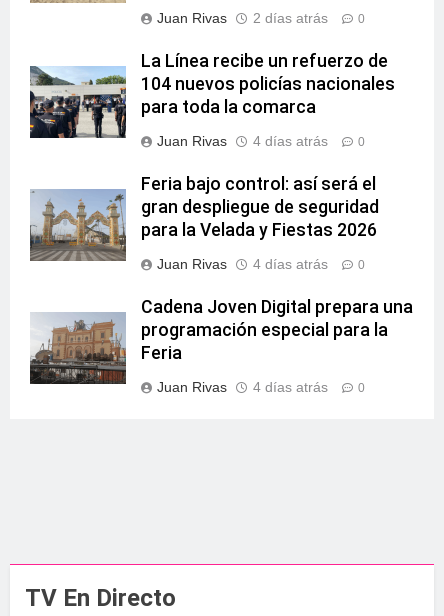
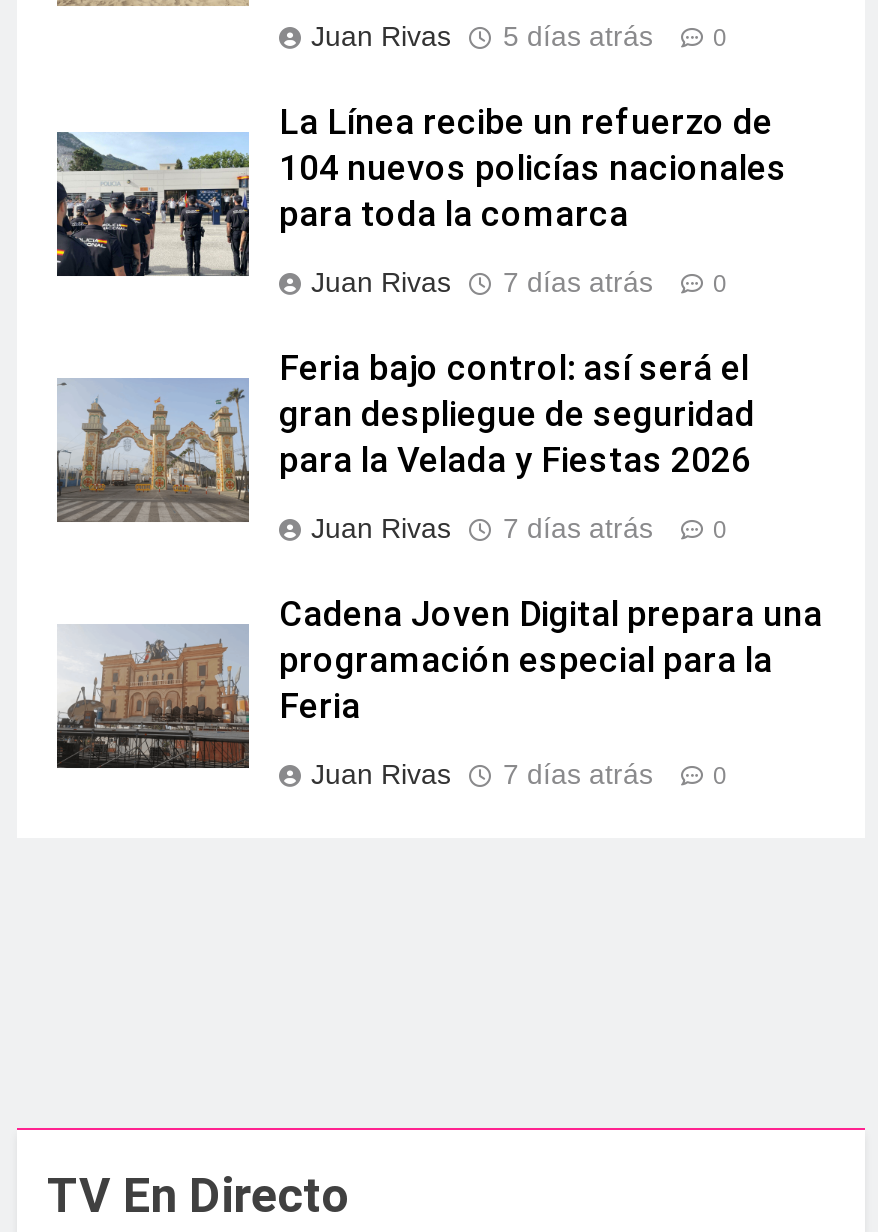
- Juan Rivas 2 días atrás
+ Juan Rivas 5 días atrás

- Juan Rivas 4 días atrás
+ Juan Rivas 7 días atrás

- Juan Rivas 4 días atrás
+ Juan Rivas 7 días atrás

- Juan Rivas 4 días atrás
+ Juan Rivas 7 días atrás
